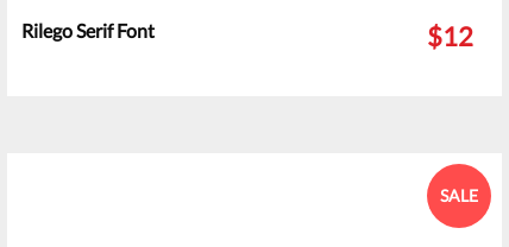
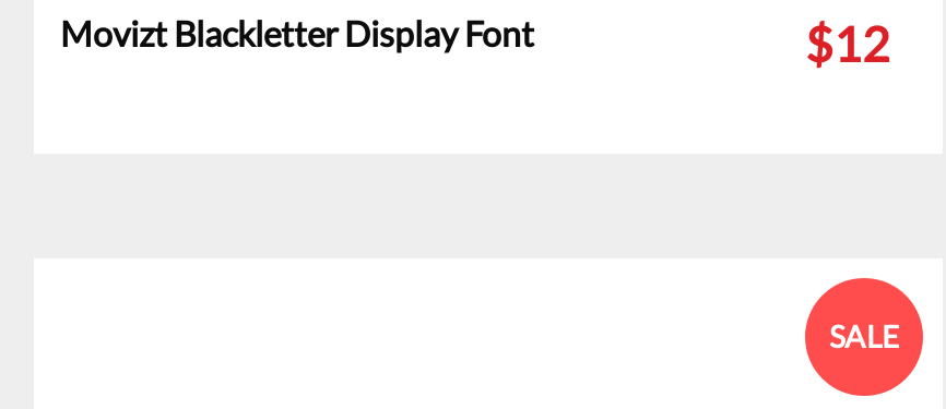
- Rilego Serif Font
+ Movizt Blackletter Display Font
